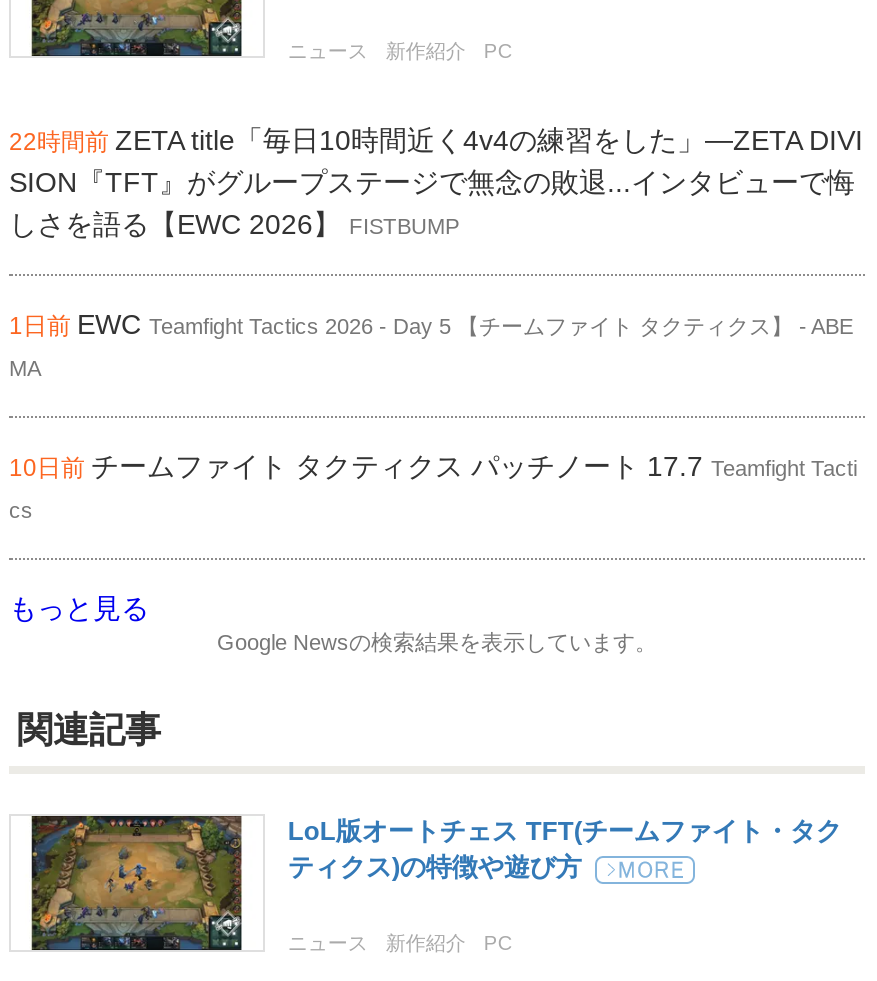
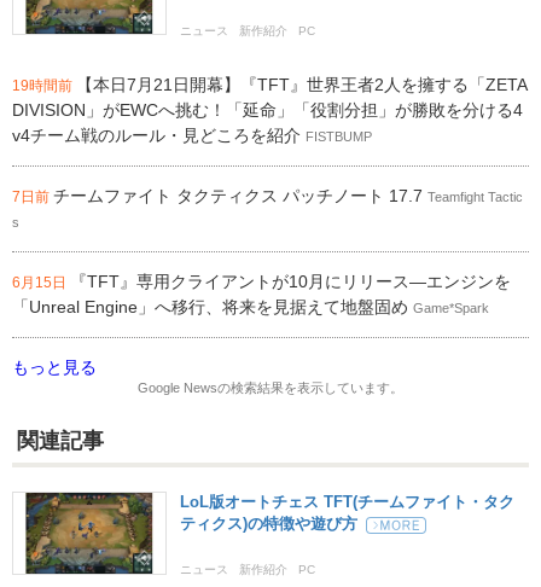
- 22時間前ZETA title「毎日10時間近く4v4の練習をした」―ZETA DIVI
- SION『TFT』がグループステージで無念の敗退...インタビューで悔
- しさを語る【EWC 2026】FISTBUMP
- 1日前EWC Teamfight Tactics 2026 - Day 5 【チームファイト タクティクス】 - ABE
- MA
- 10日前チームファイト タクティクス パッチノート 17.7 Teamfight Tacti
- cs
+ 19時間前【本日7月21日開幕】『TFT』世界王者2人を擁する「ZETA
+ DIVISION」がEWCへ挑む！「延命」「役割分担」が勝敗を分ける4
+ v4チーム戦のルール・見どころを紹介FISTBUMP
+ 7日前チームファイト タクティクス パッチノート 17.7 Teamfight Tactic
+ s
+ 6月15日『TFT』専用クライアントが10月にリリース―エンジンを
+ 「Unreal Engine」へ移行、将来を見据えて地盤固めGame*Spark
